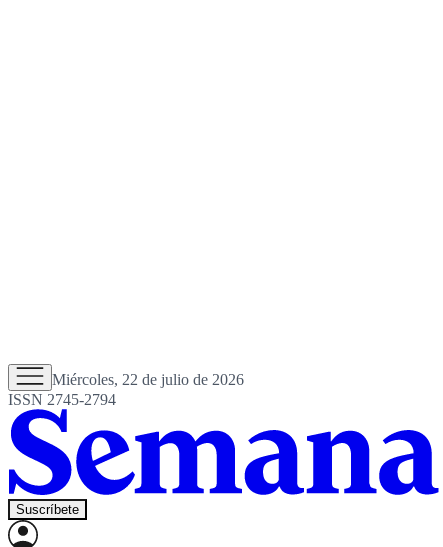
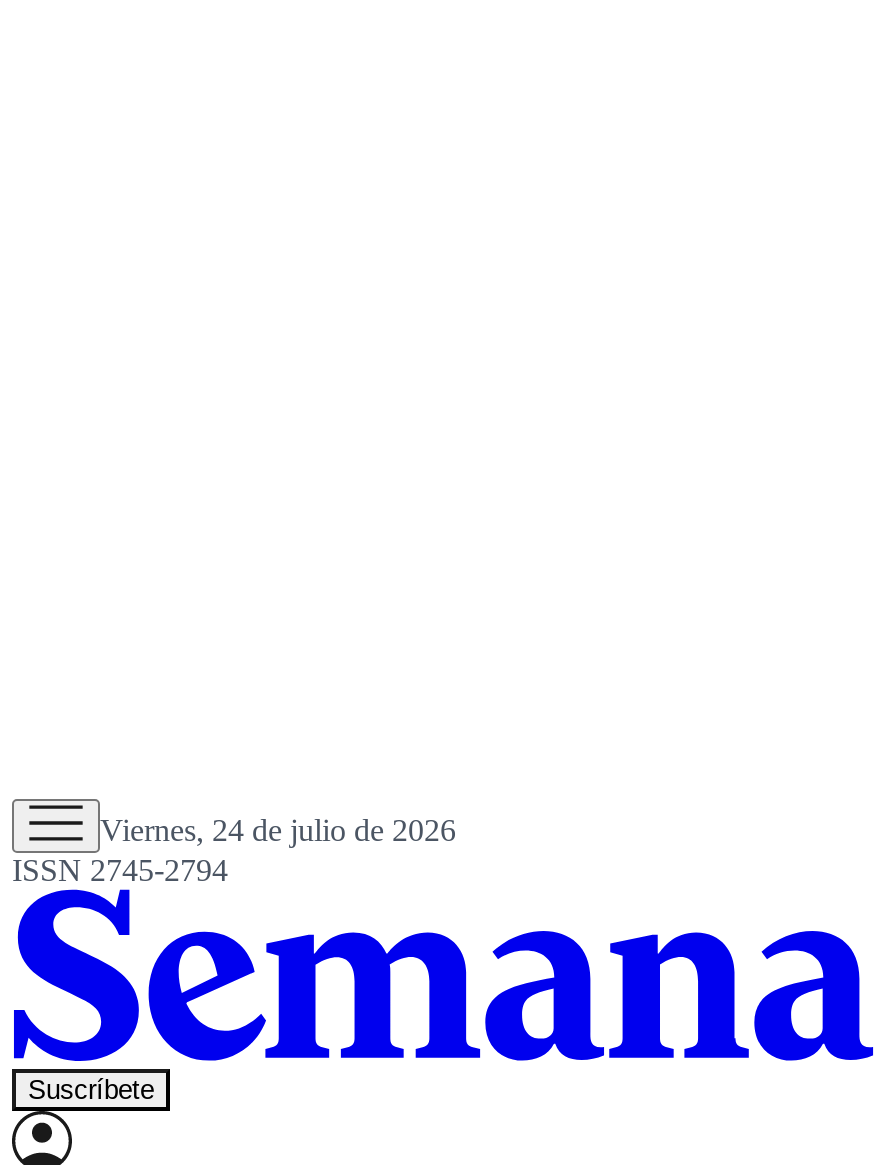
- Miércoles, 22 de julio de 2026
+ Viernes, 24 de julio de 2026
